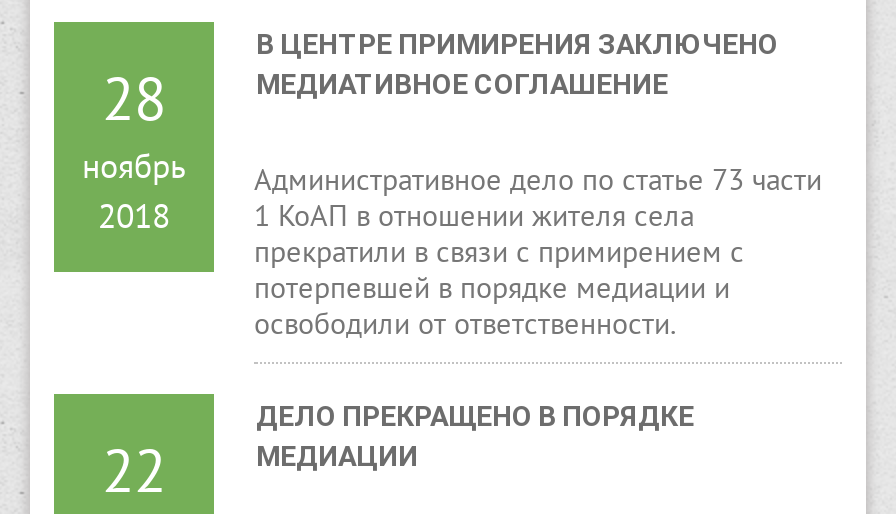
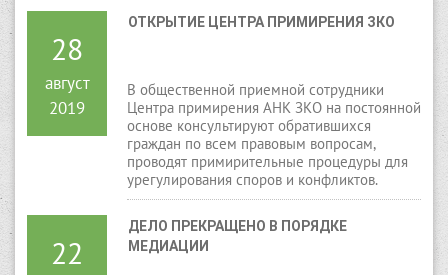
- В ЦЕНТРЕ ПРИМИРЕНИЯ ЗАКЛЮЧЕНО
- МЕДИАТИВНОЕ СОГЛАШЕНИЕ
+ ОТКРЫТИЕ ЦЕНТРА ПРИМИРЕНИЯ ЗКО

- ноябрь
- 2018
+ август
+ 2019

- Административное дело по статье 73 части
- 1 КоАП в отношении жителя села
- прекратили в связи с примирением с
- потерпевшей в порядке медиации и
- освободили от ответственности.
+ В общественной приемной сотрудники
+ Центра примирения АНК ЗКО на постоянной
+ основе консультируют обратившихся
+ граждан по всем правовым вопросам,
+ проводят примирительные процедуры для
+ урегулирования споров и конфликтов.
